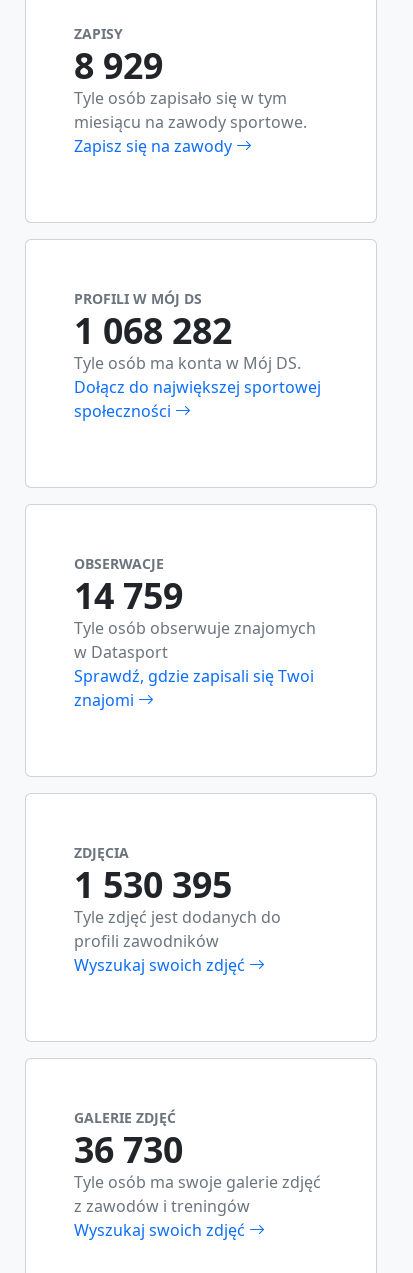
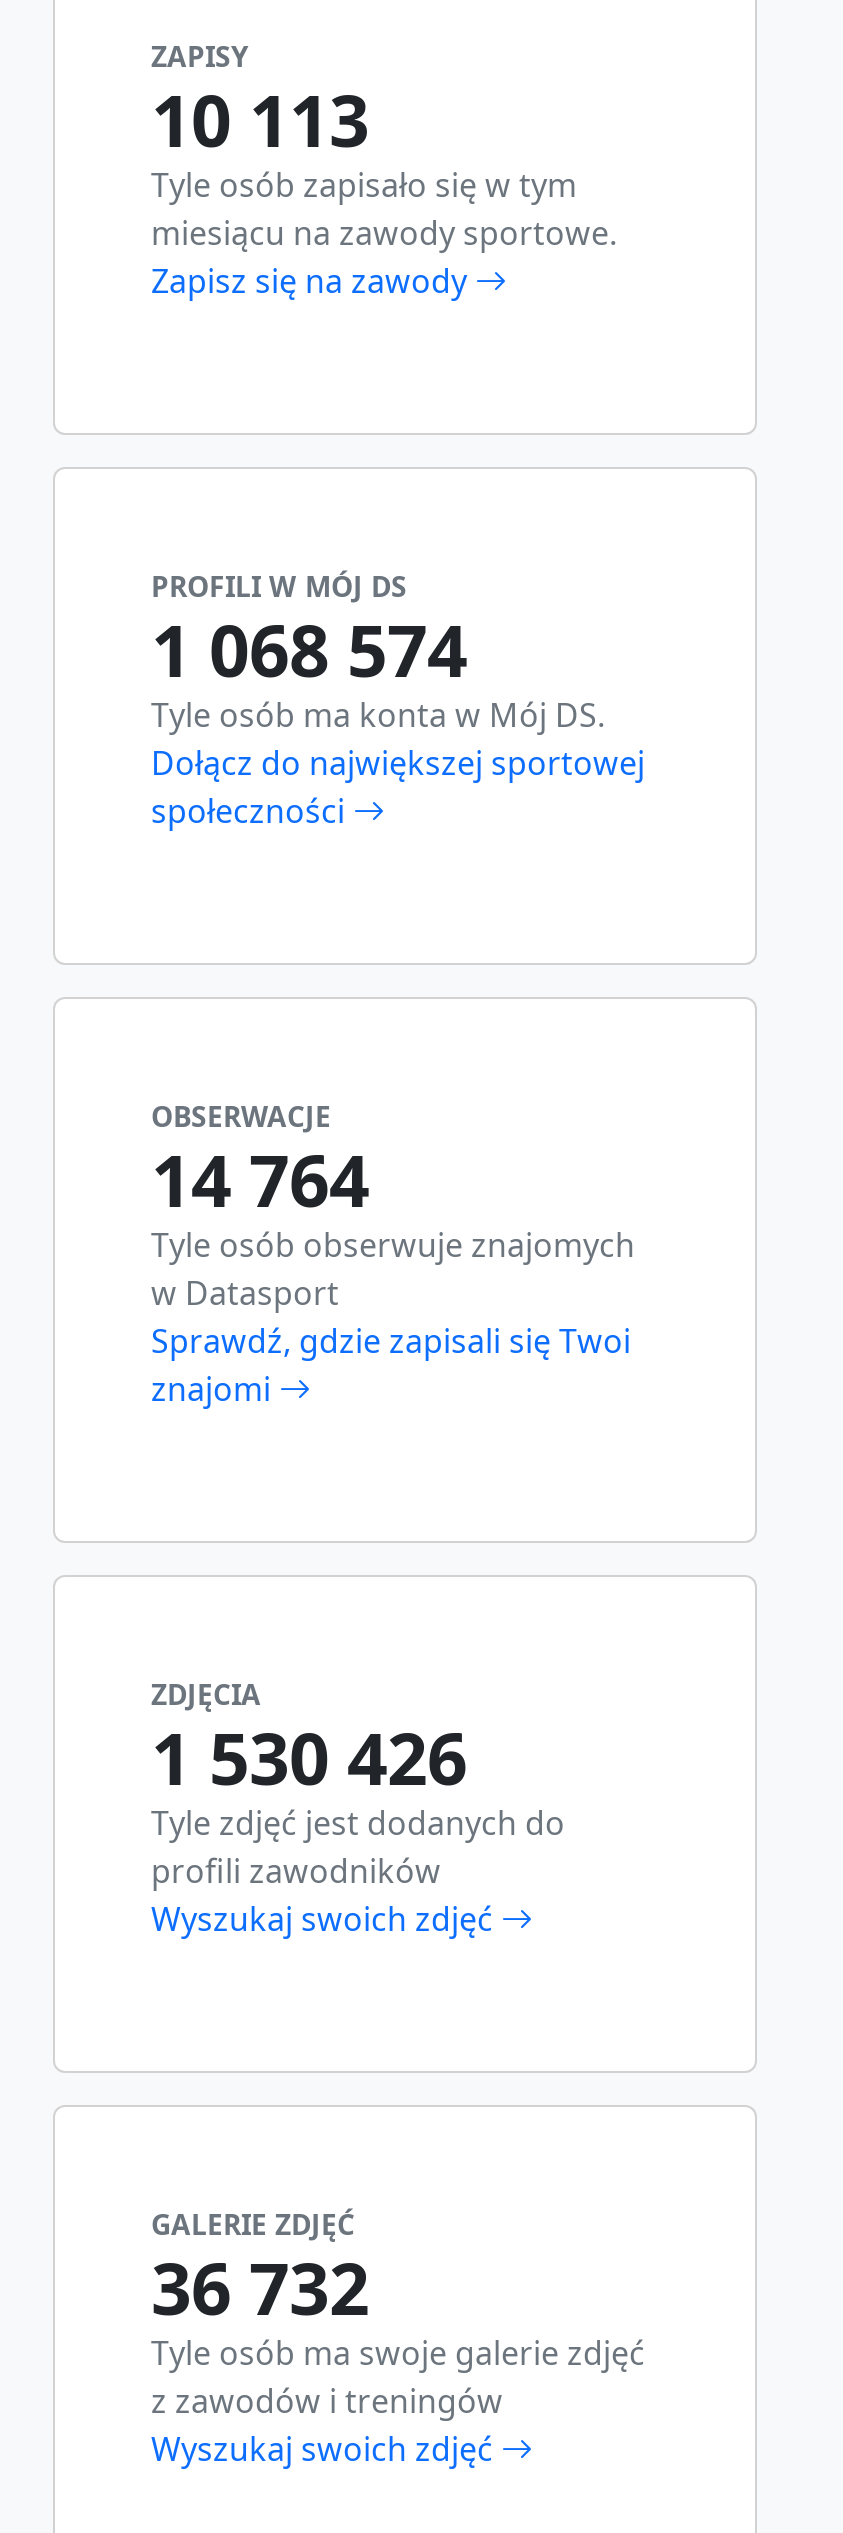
- 8 929
+ 10 113

- 1 068 282
+ 1 068 574

- 14 759
+ 14 764

- 1 530 395
+ 1 530 426

- 36 730
+ 36 732
